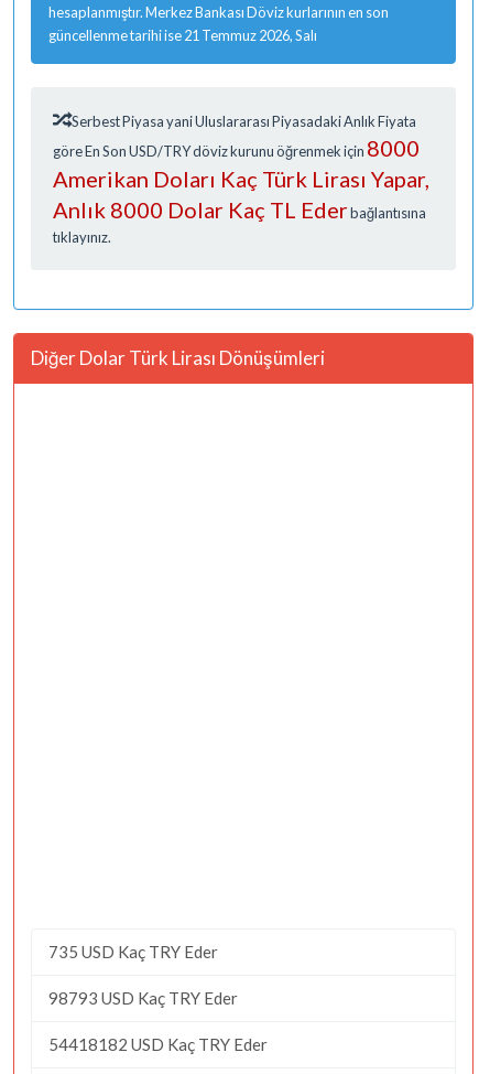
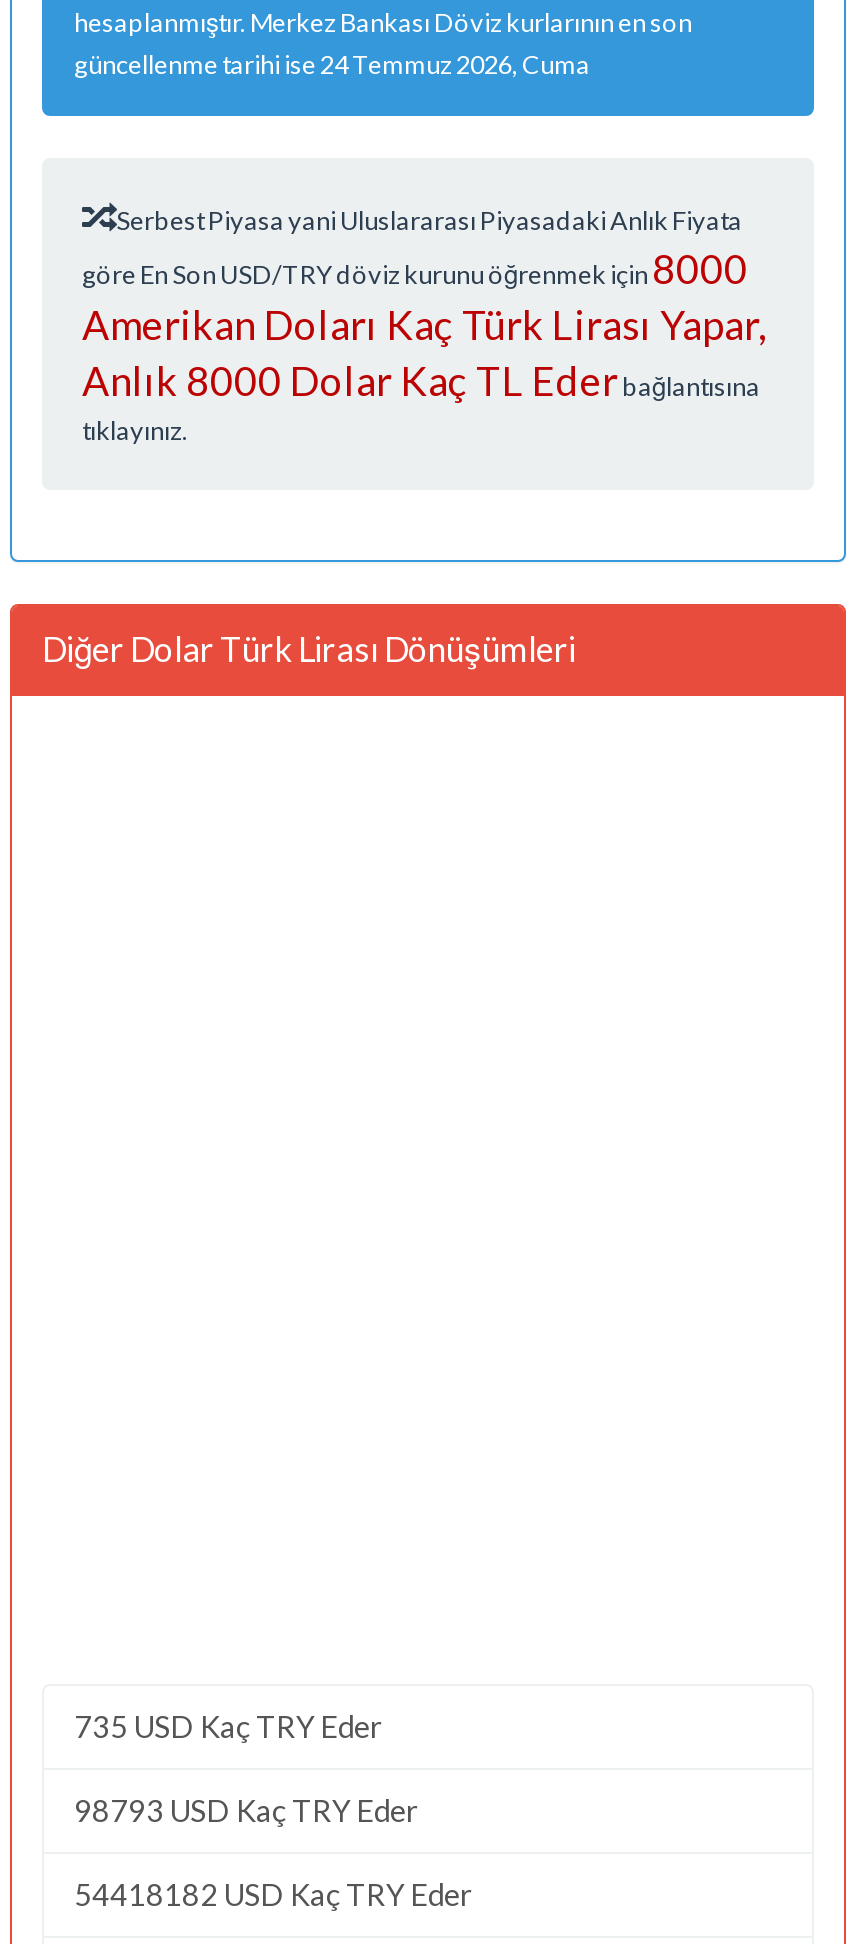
- güncellenme tarihi ise 21 Temmuz 2026, Salı
+ güncellenme tarihi ise 24 Temmuz 2026, Cuma
